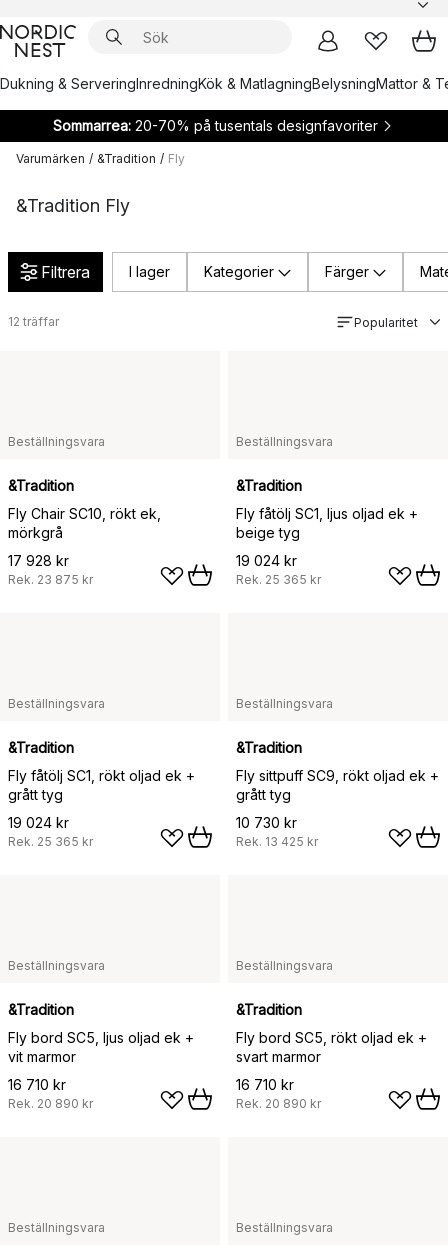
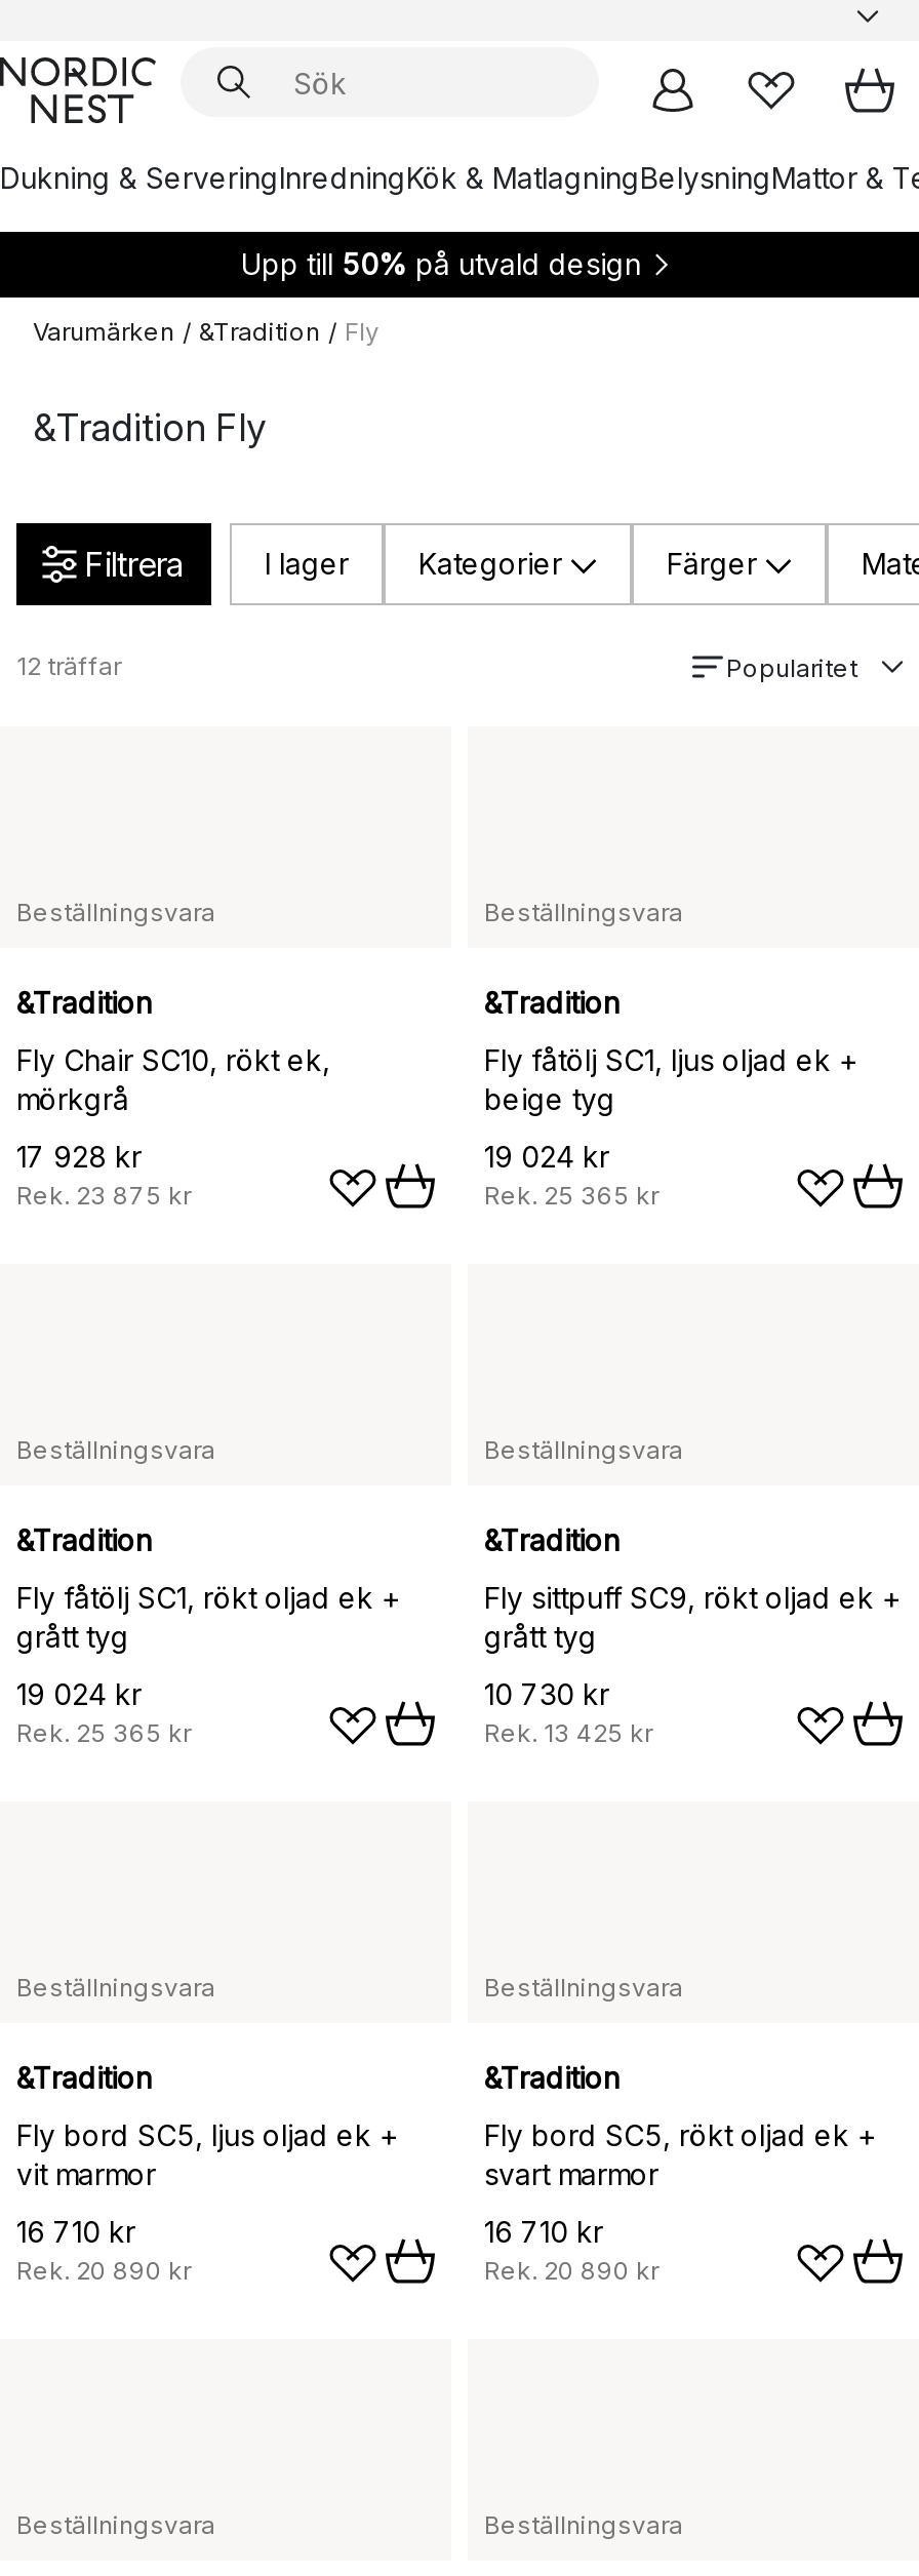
- Sommarrea: 20-70% på tusentals designfavoriter
+ Upp till 50% på utvald design
